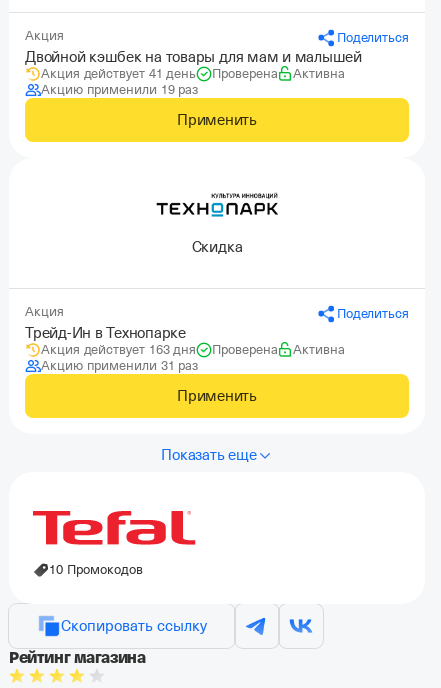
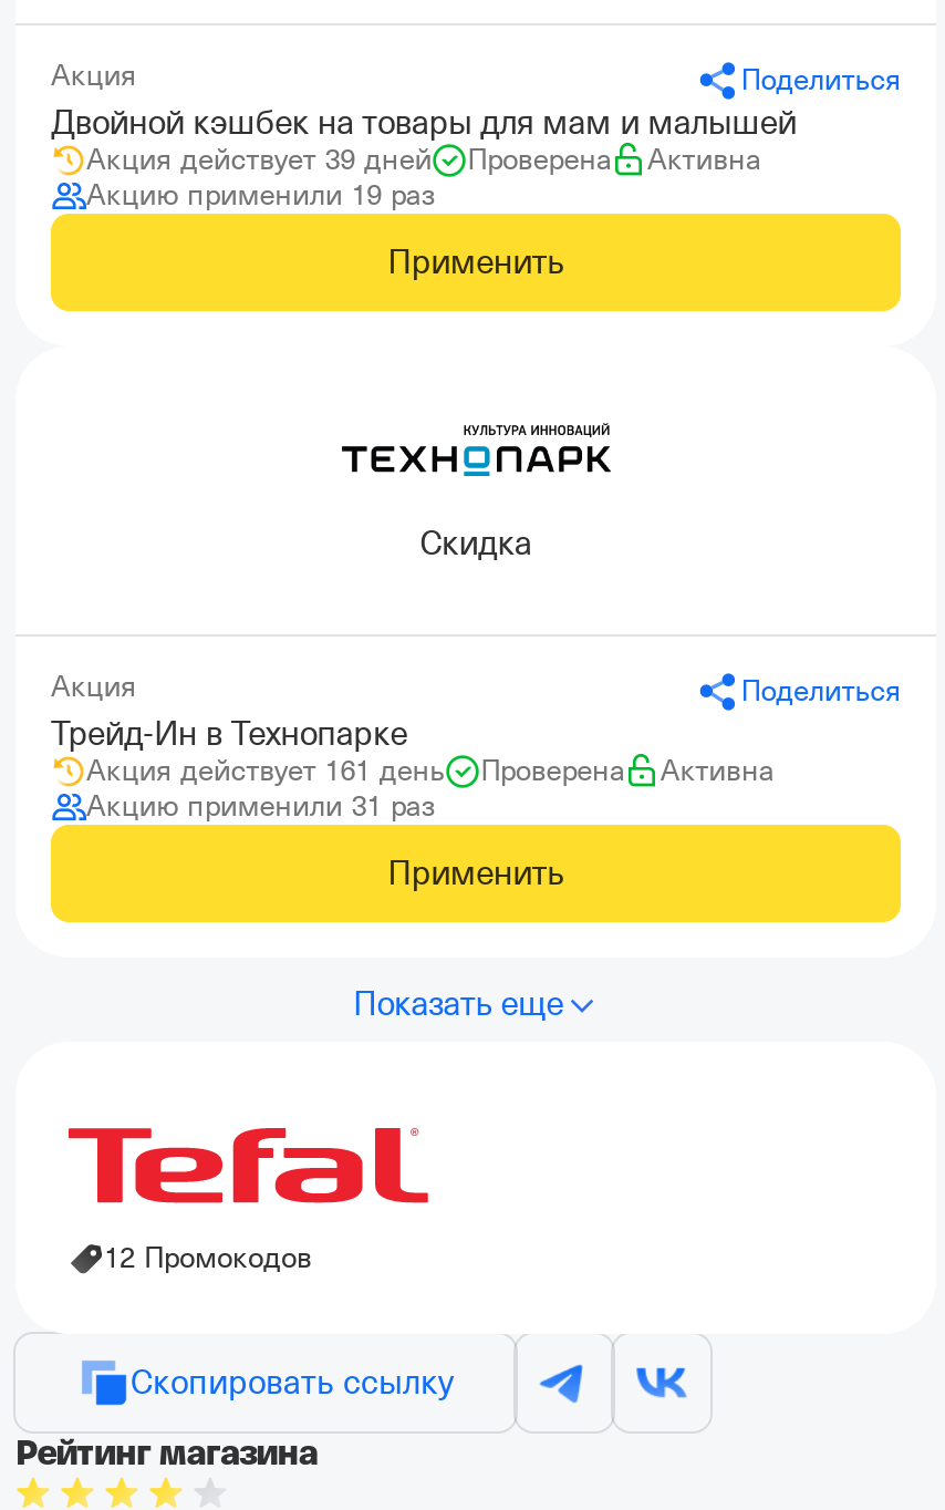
- Акция действует 41 день
+ Акция действует 39 дней

- Акция действует 163 дня
+ Акция действует 161 день

- 10 Промокодов
+ 12 Промокодов
